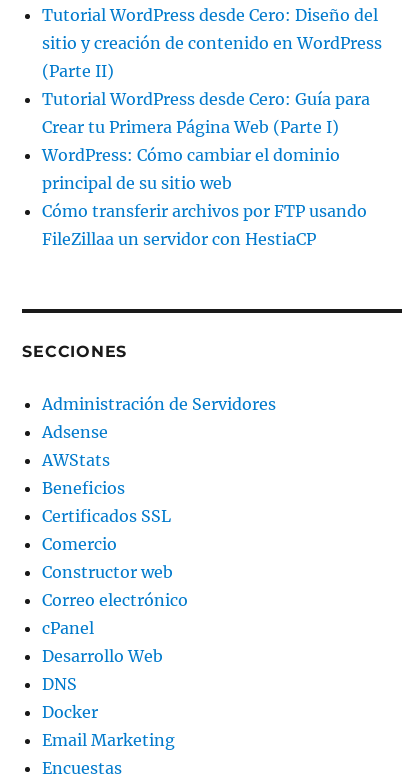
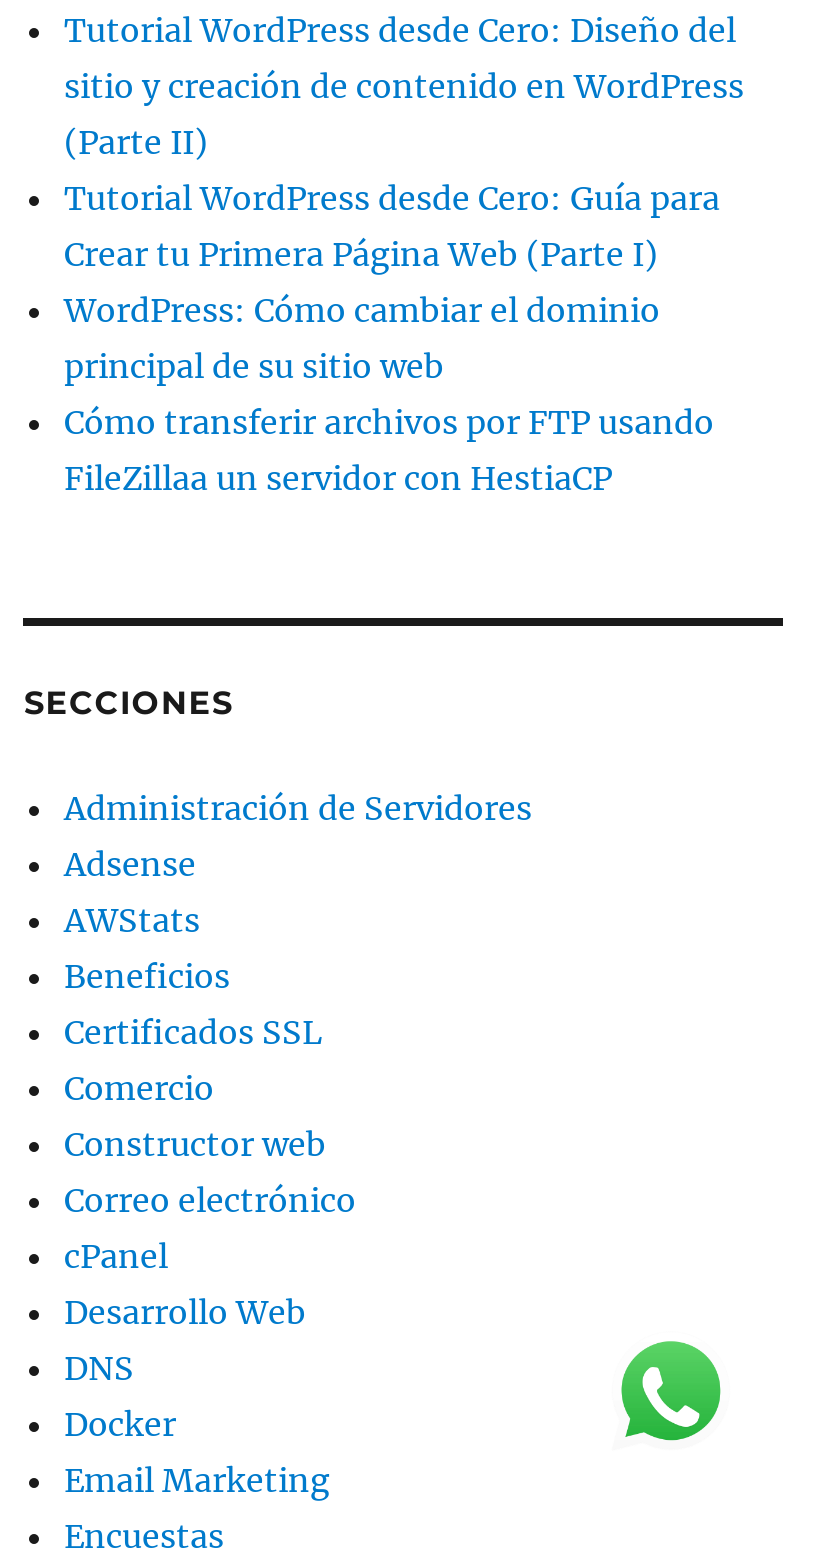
+ [image]
